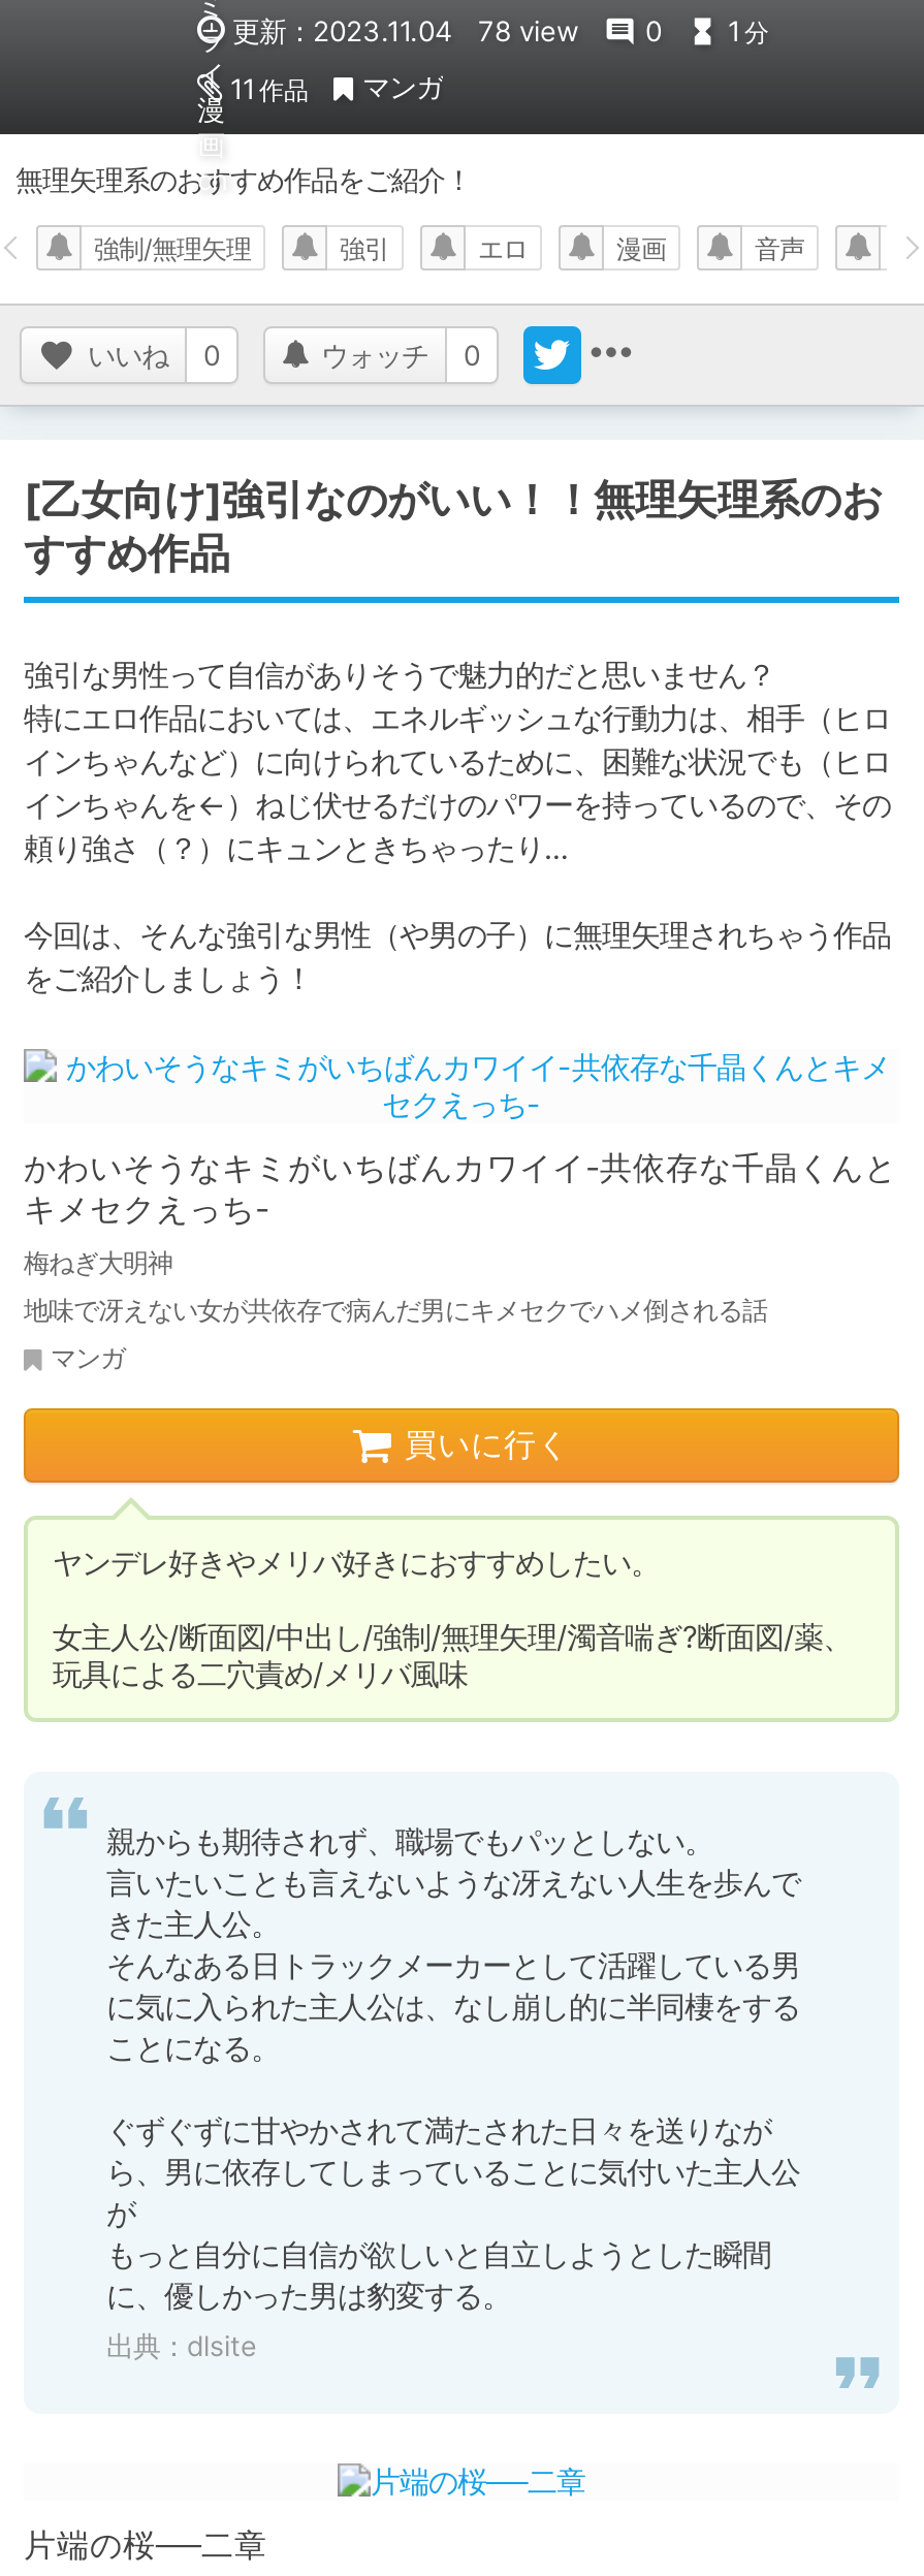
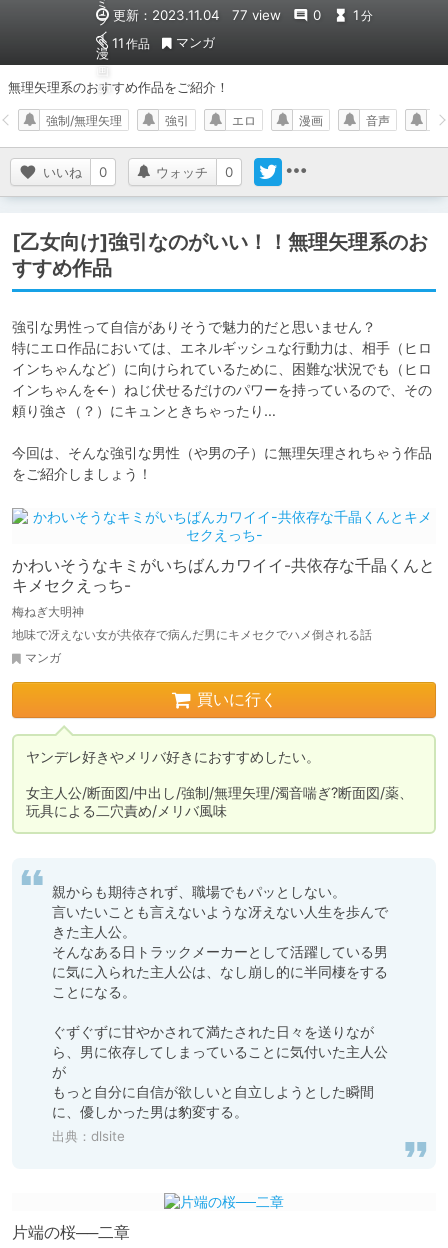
- 78 view
+ 77 view
